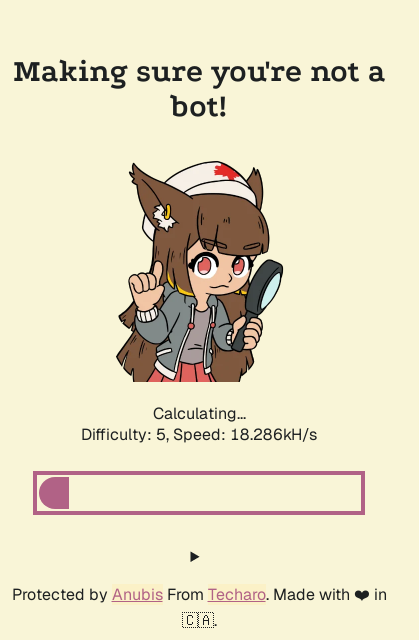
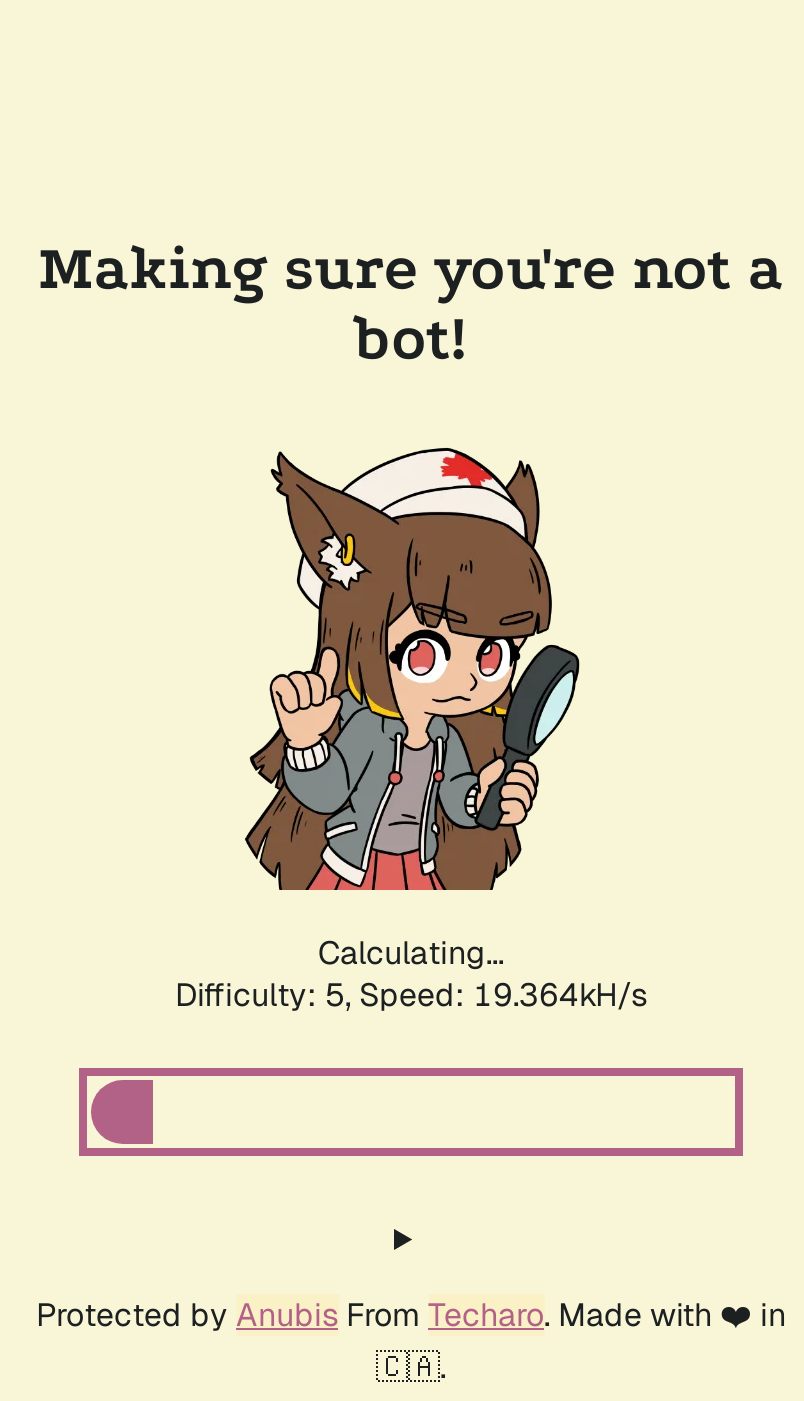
- Difficulty: 5, Speed: 18.286kH/s
+ Difficulty: 5, Speed: 19.364kH/s
